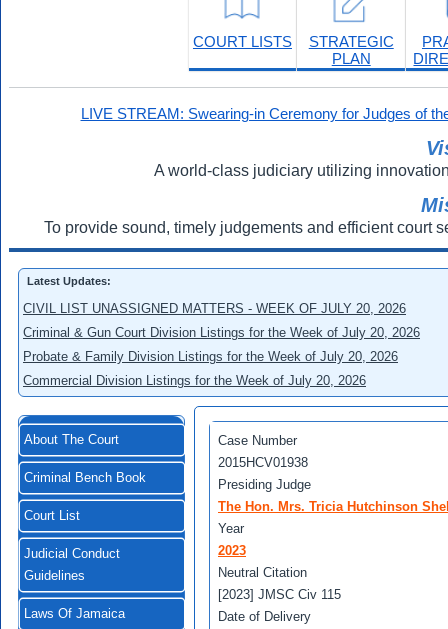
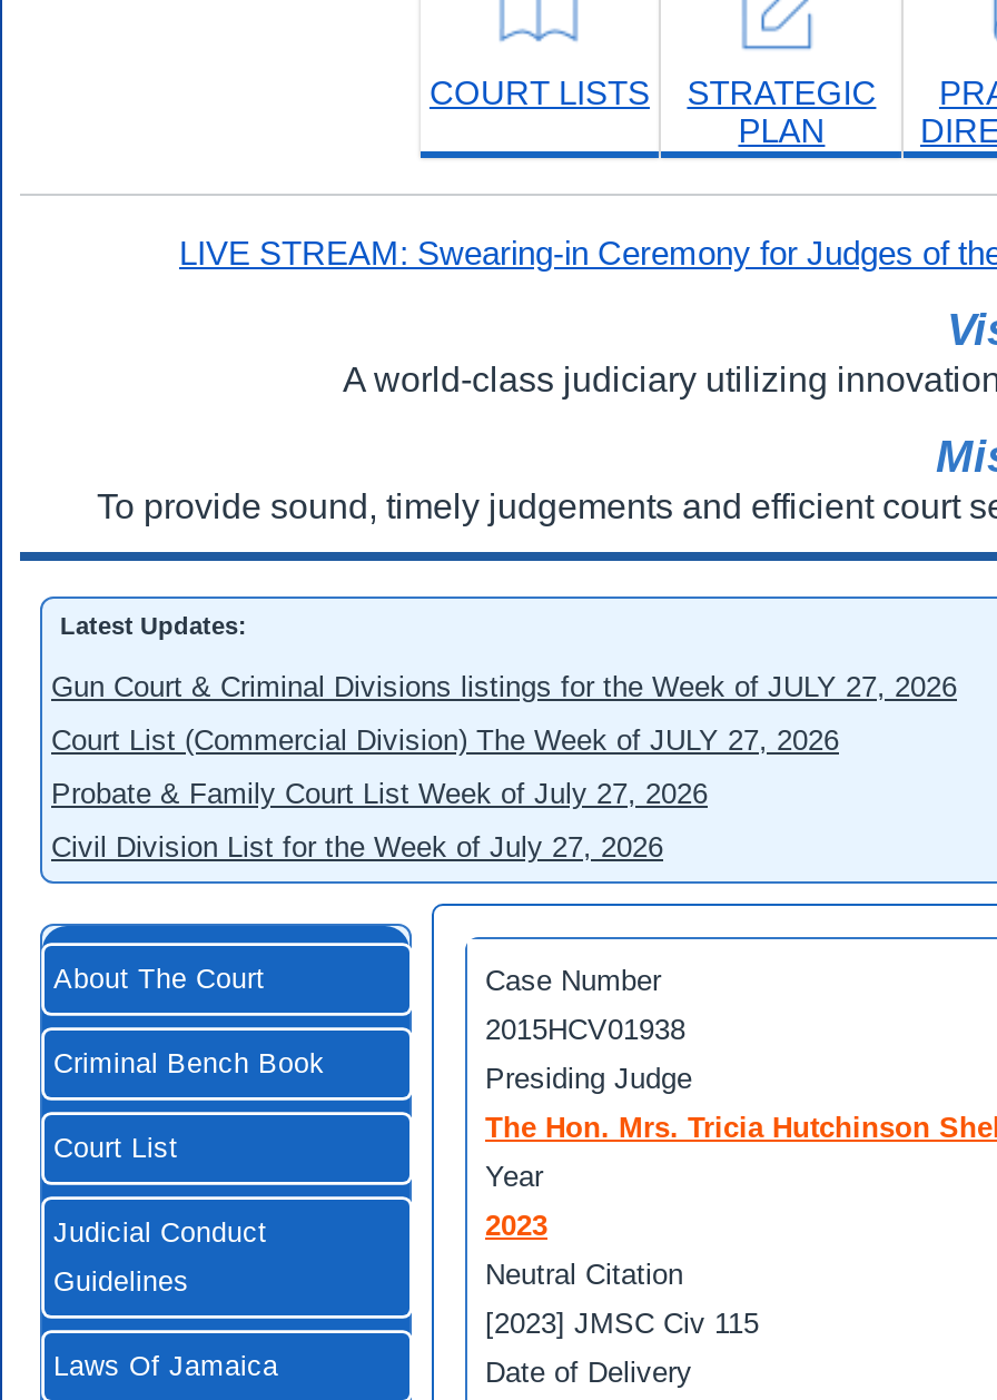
- CIVIL LIST UNASSIGNED MATTERS - WEEK OF JULY 20, 2026
+ Gun Court & Criminal Divisions listings for the Week of JULY 27, 2026

- Criminal & Gun Court Division Listings for the Week of July 20, 2026
+ Court List (Commercial Division) The Week of JULY 27, 2026

- Probate & Family Division Listings for the Week of July 20, 2026
+ Probate & Family Court List Week of July 27, 2026

- Commercial Division Listings for the Week of July 20, 2026
+ Civil Division List for the Week of July 27, 2026
